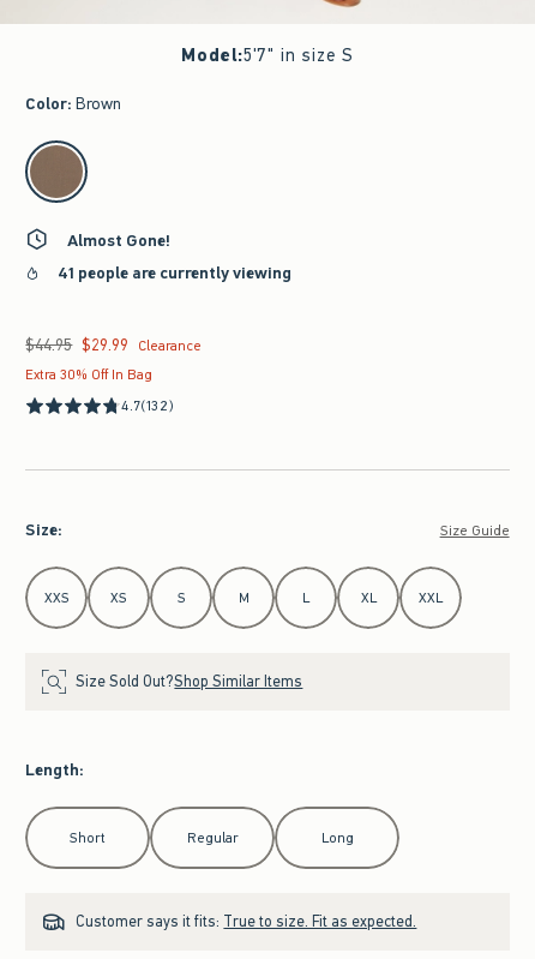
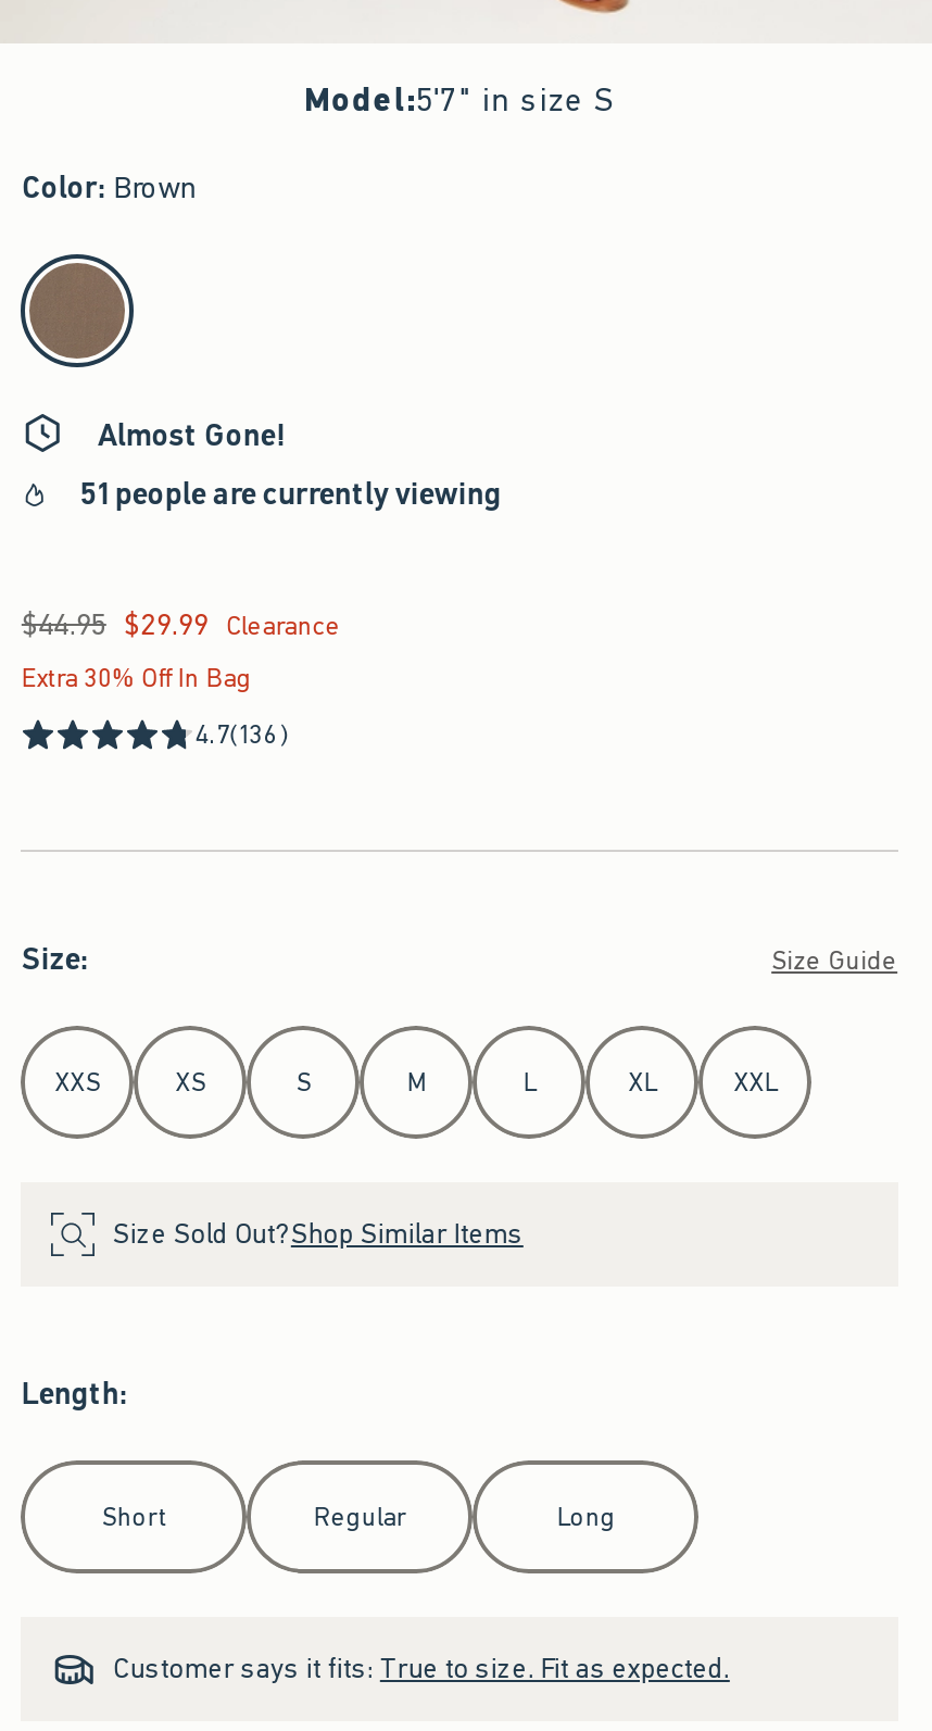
- 41 people are currently viewing
+ 51 people are currently viewing

- 4.7(132)
+ 4.7(136)
